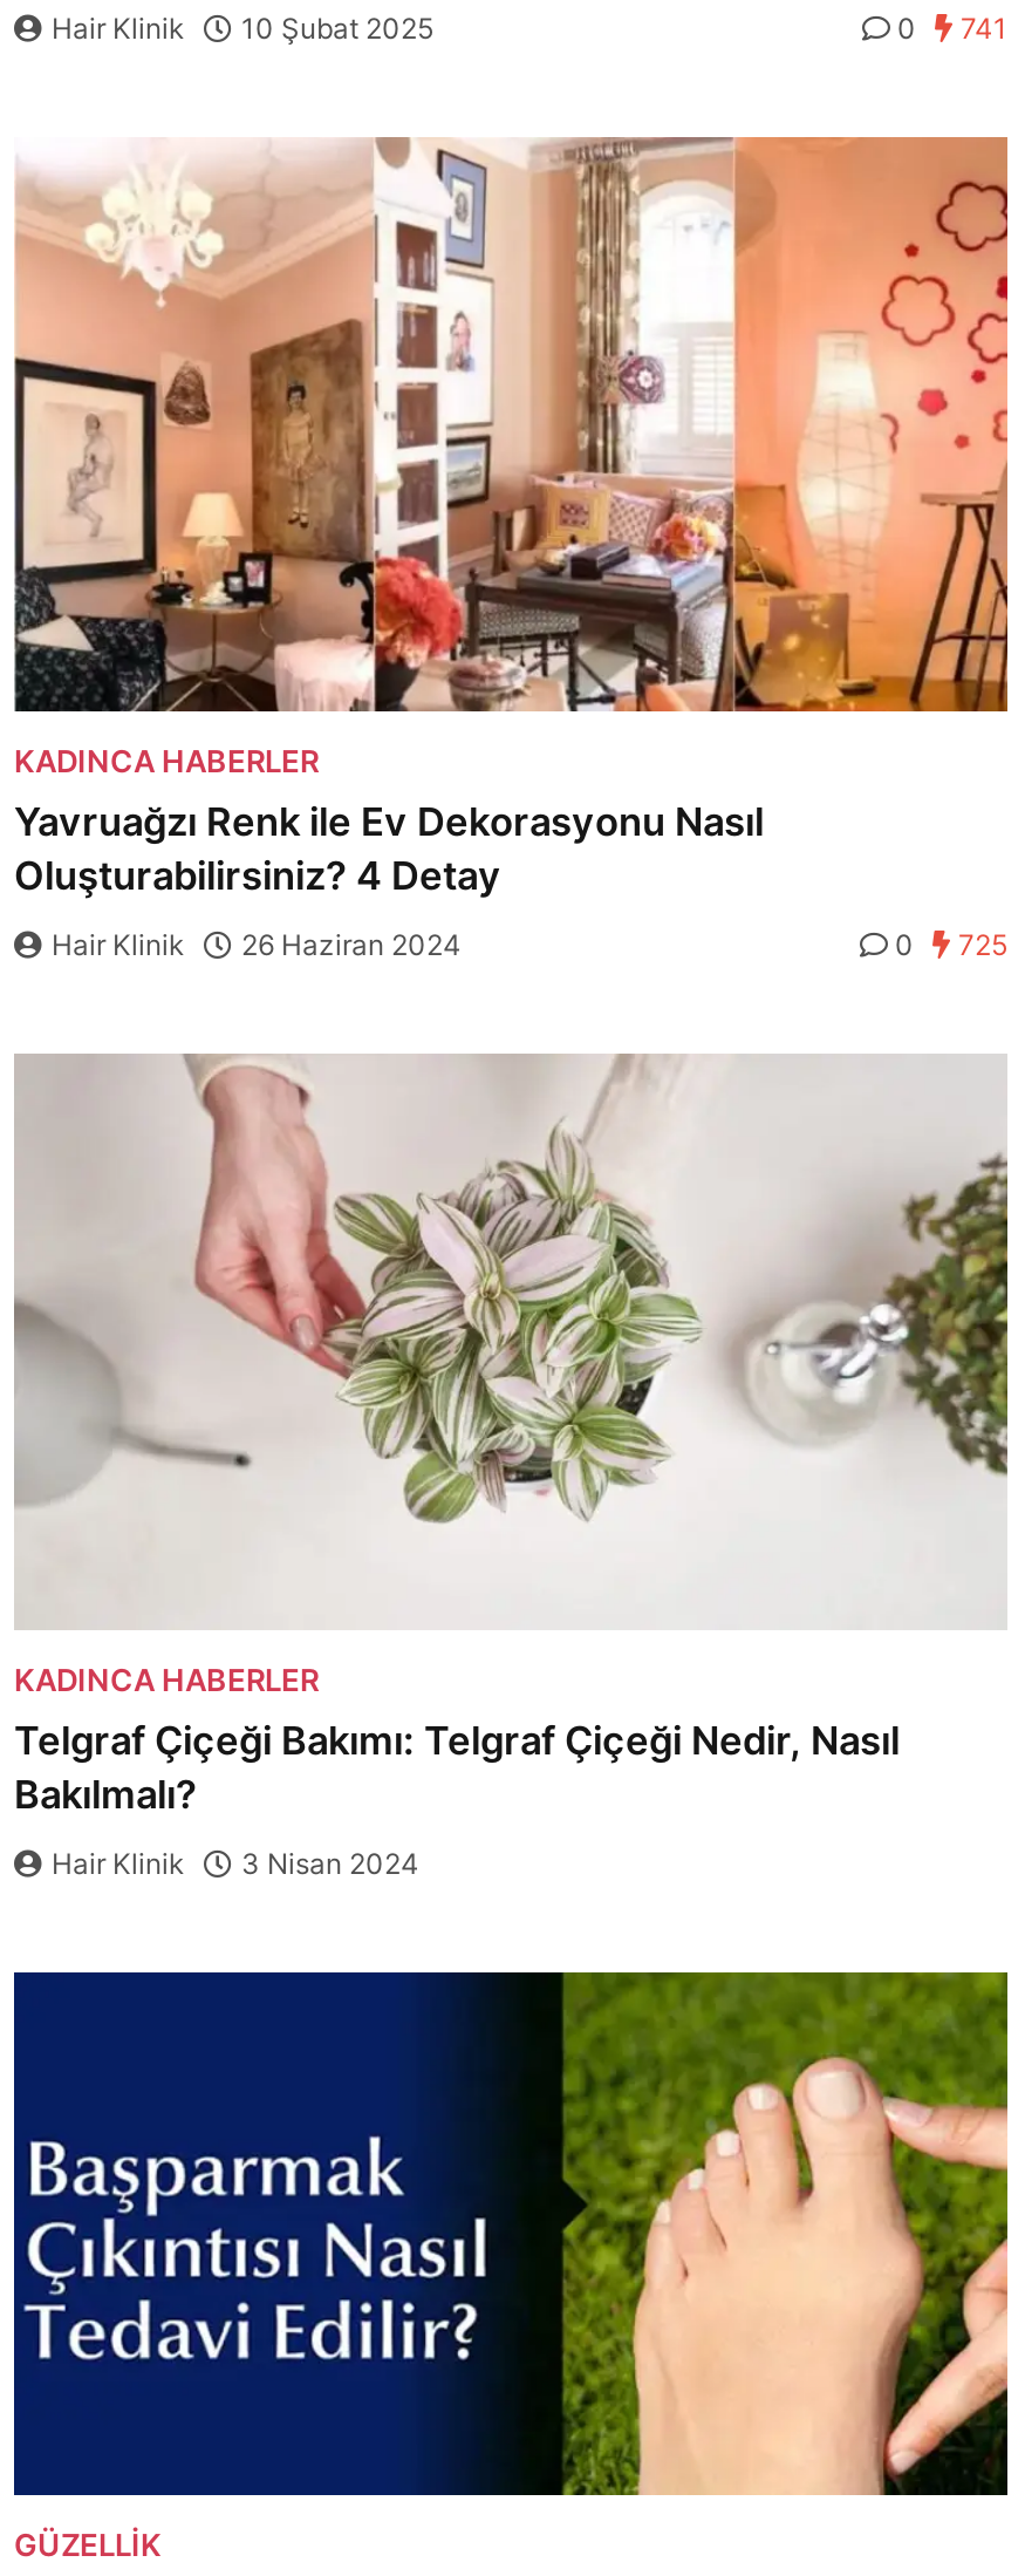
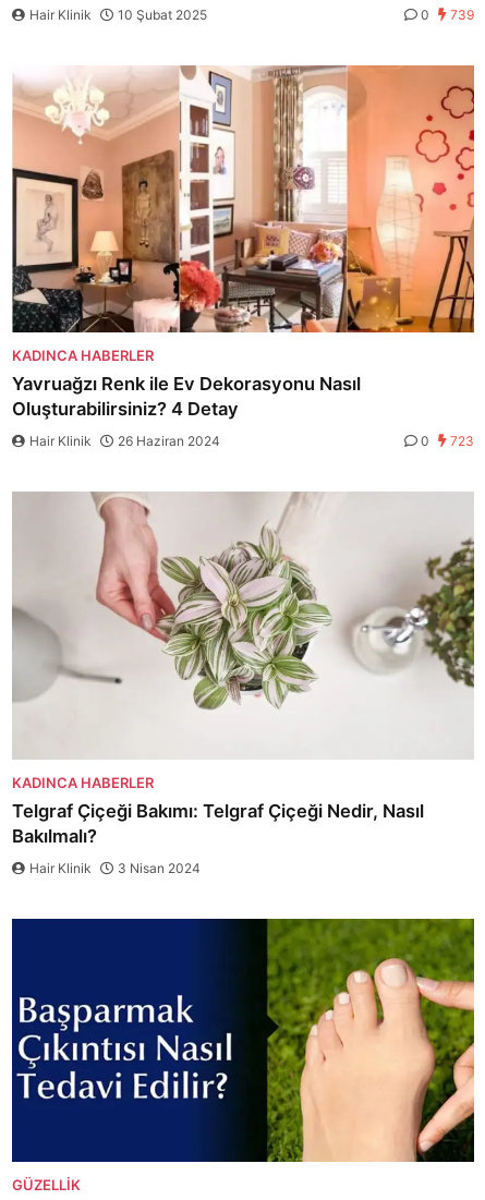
- 0 741
+ 0 739

- 0 725
+ 0 723
